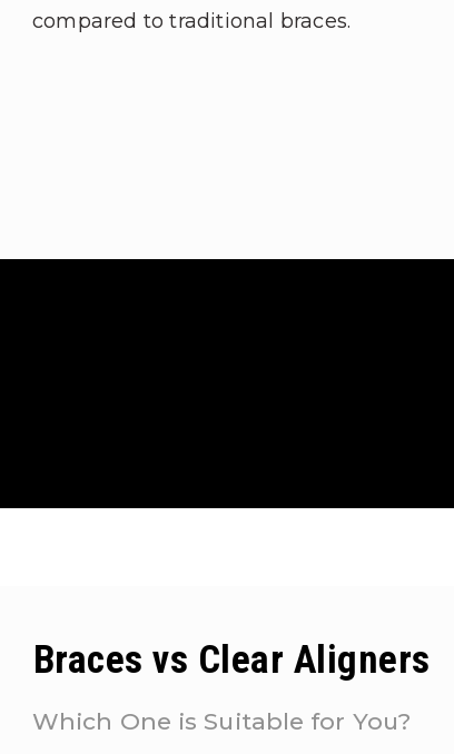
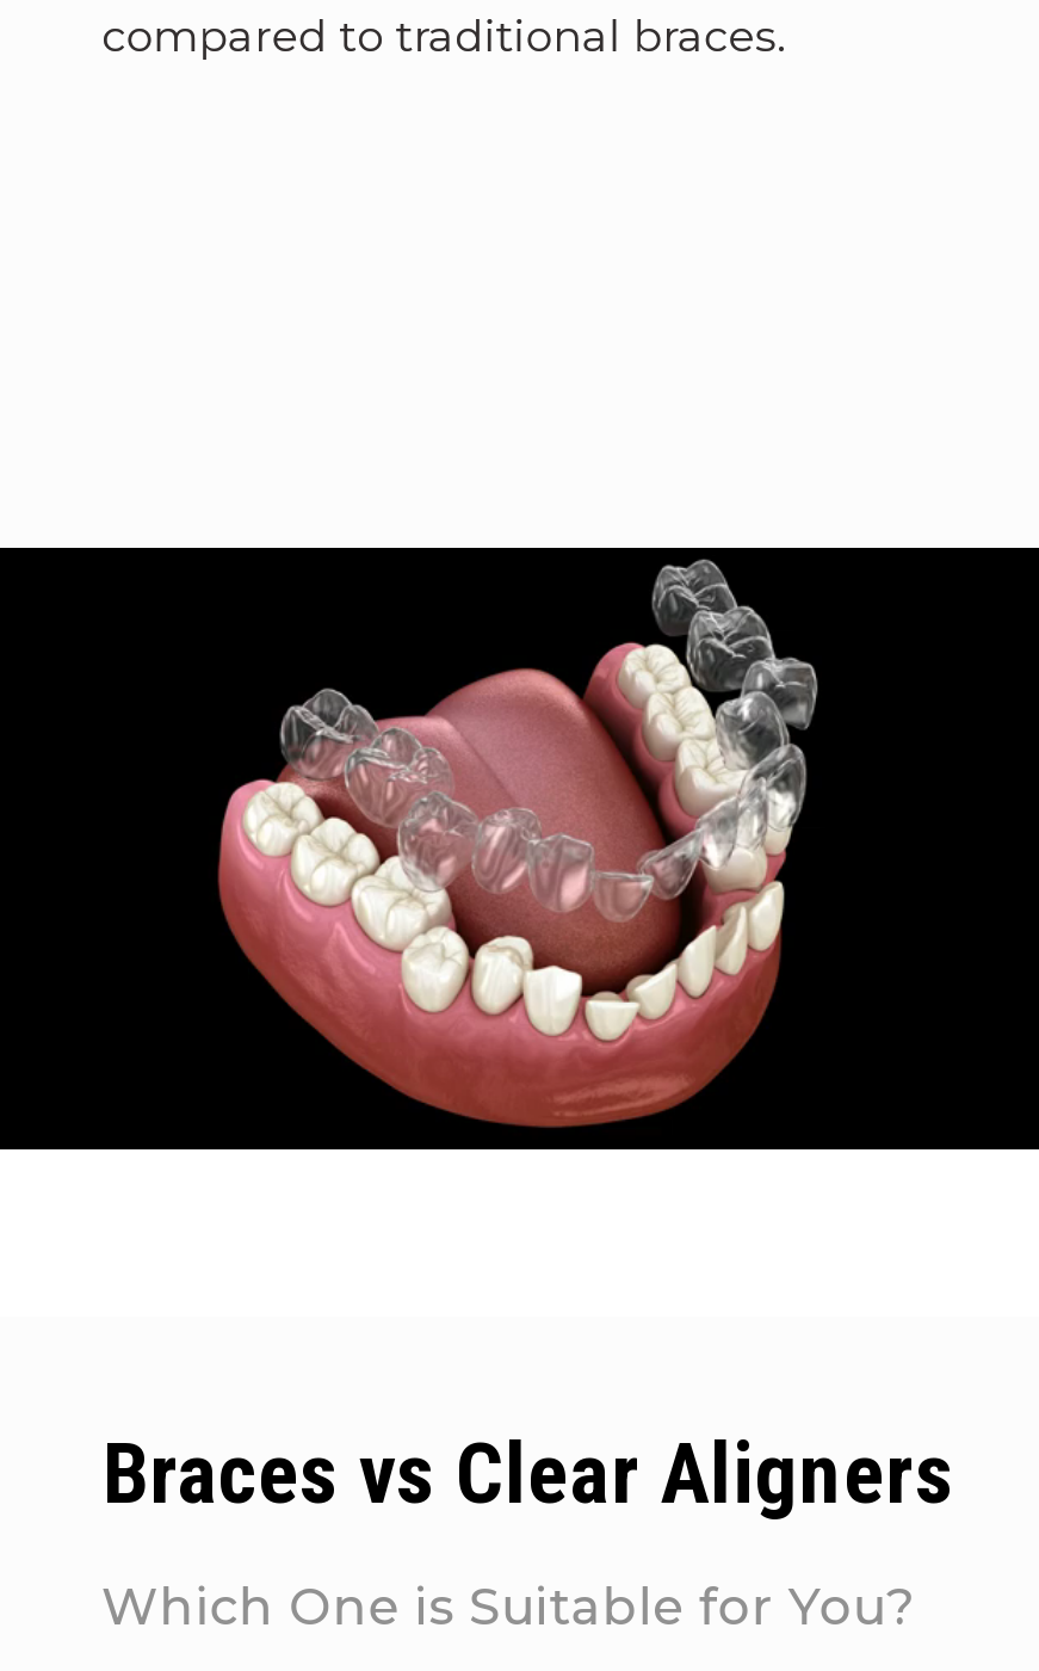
+ [image]
